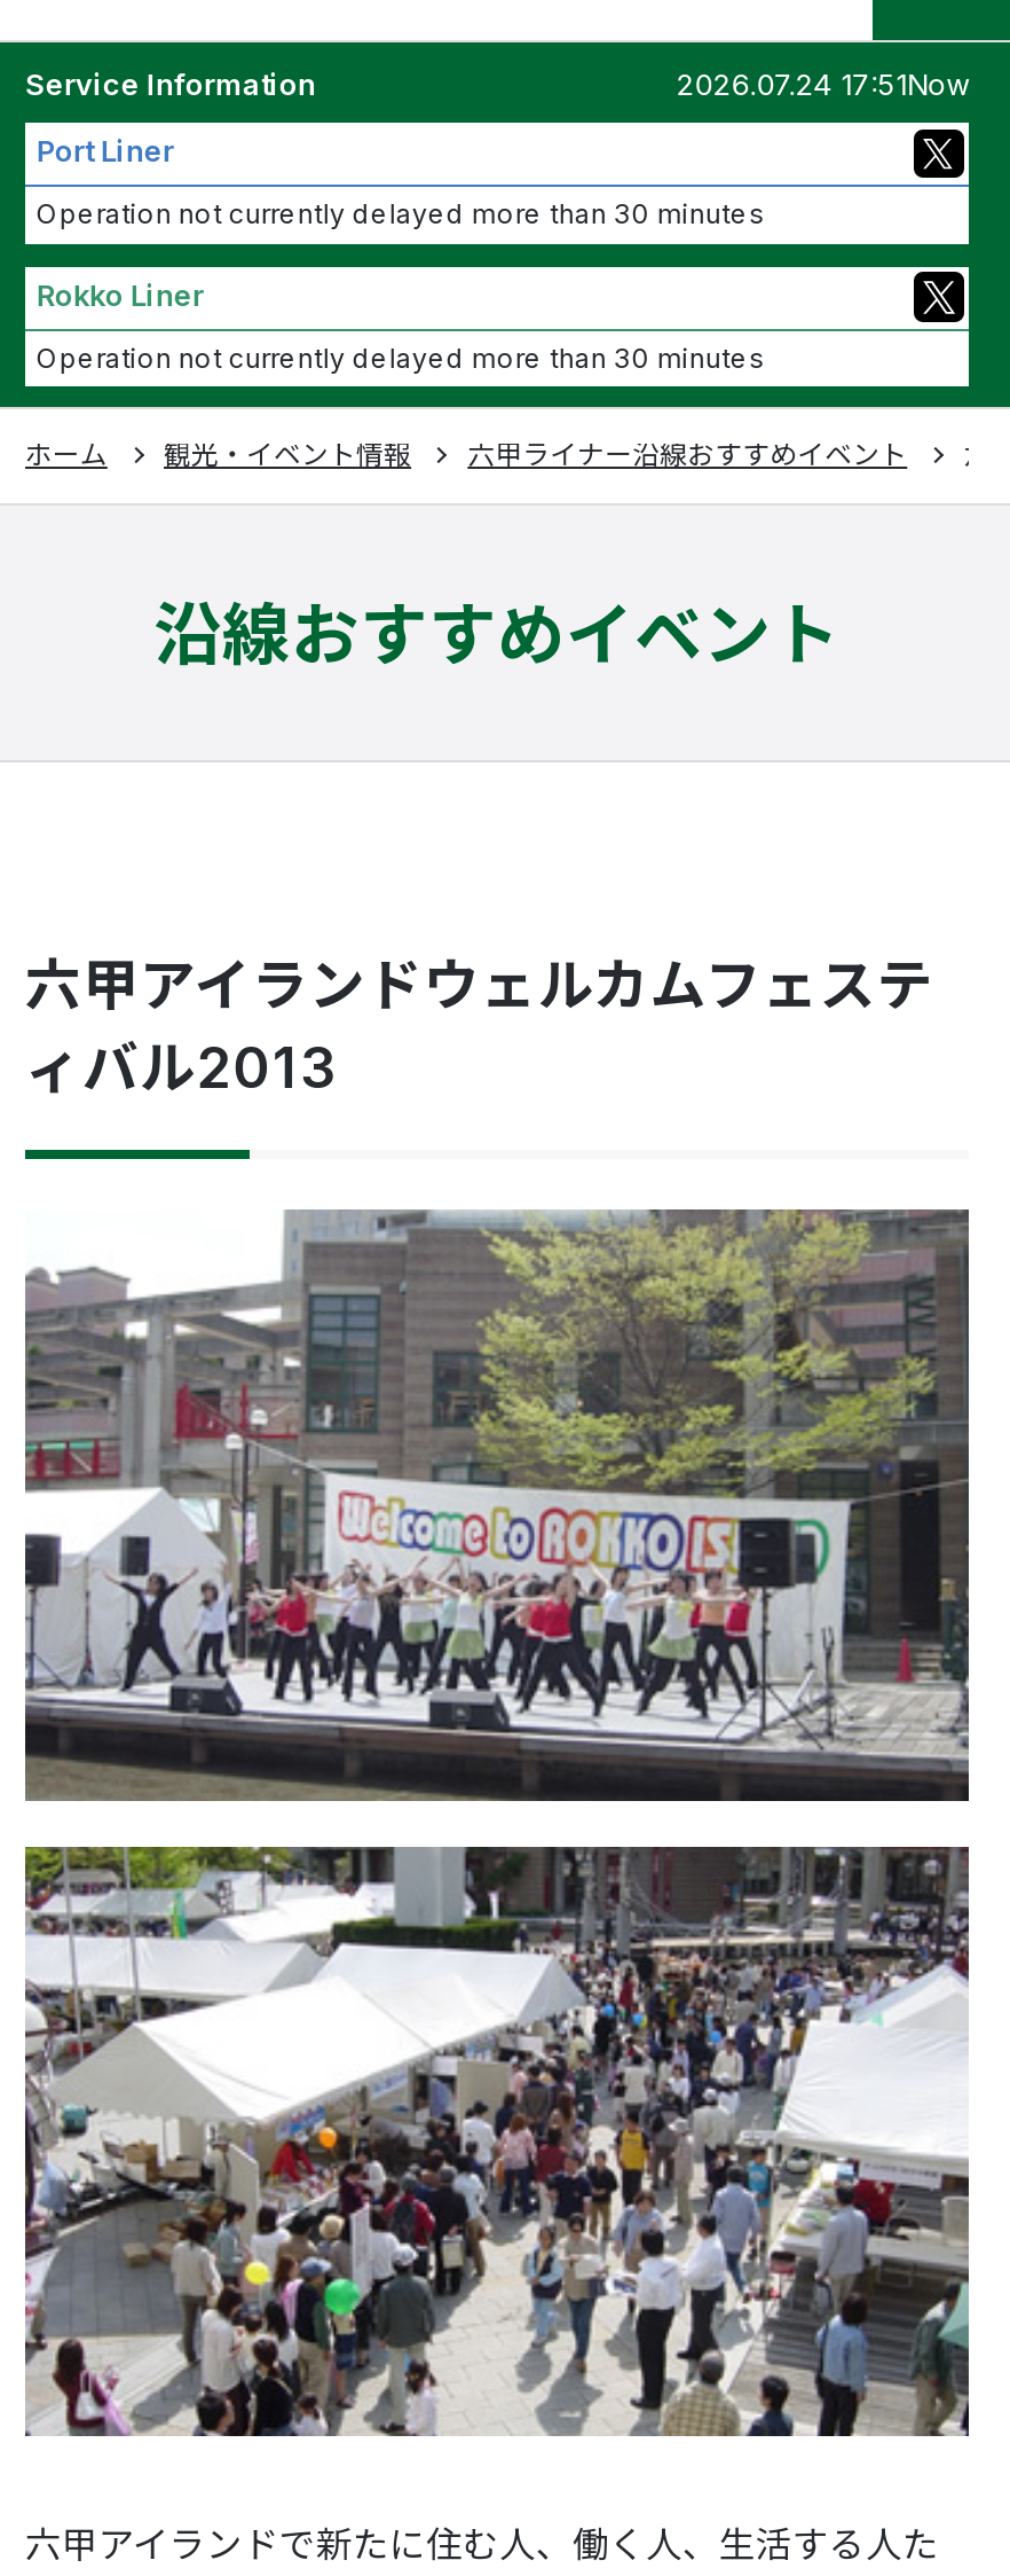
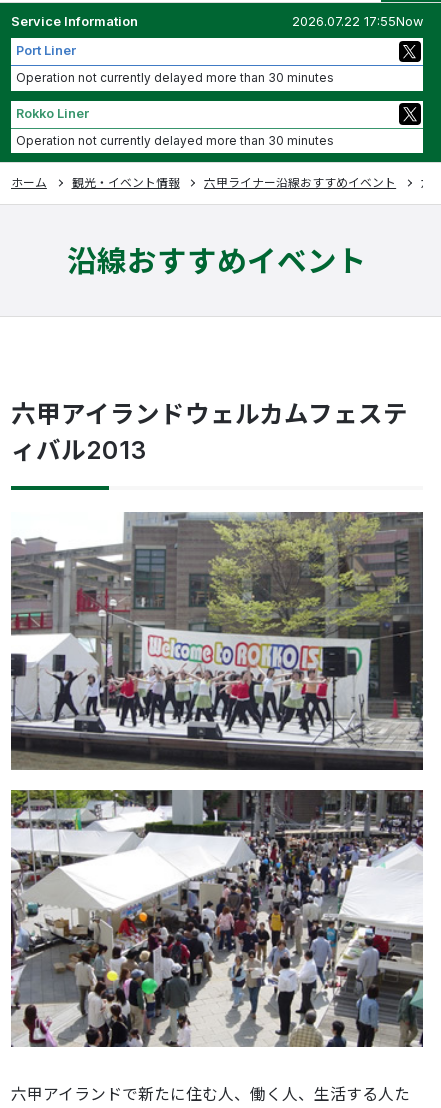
- 2026.07.24 17:51Now
+ 2026.07.22 17:55Now
